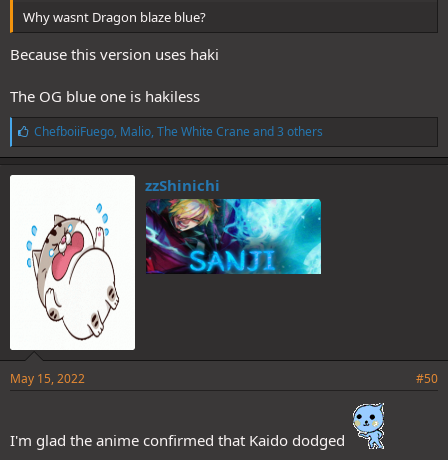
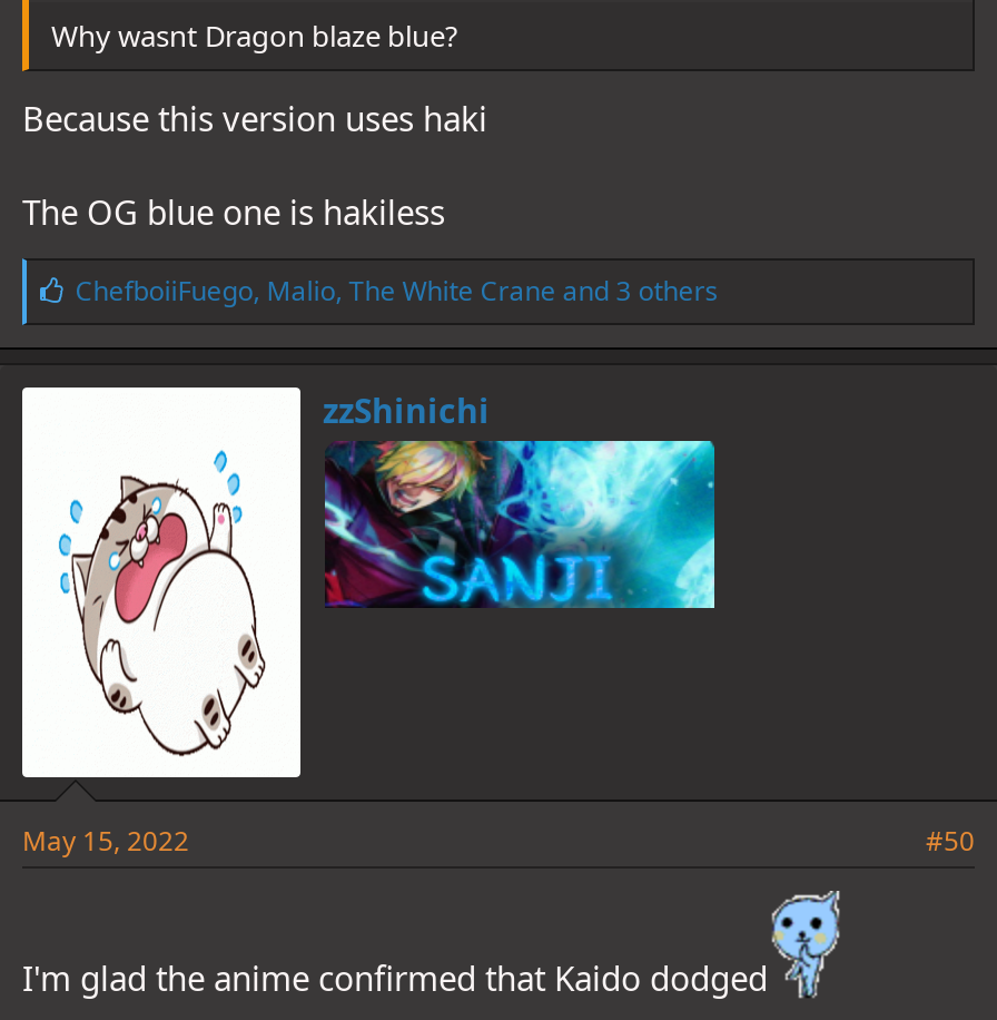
- [image]
+ [image]
